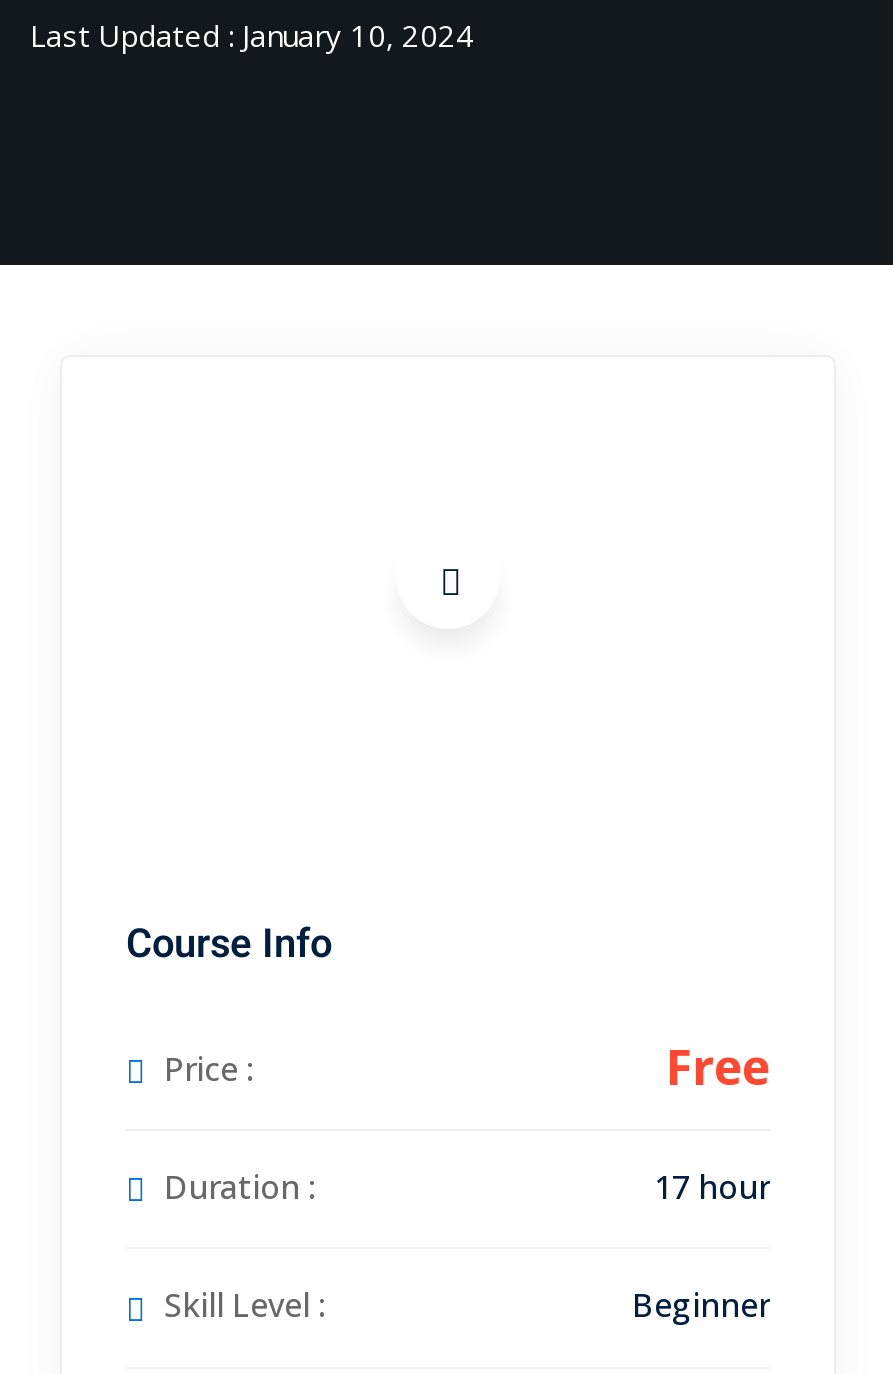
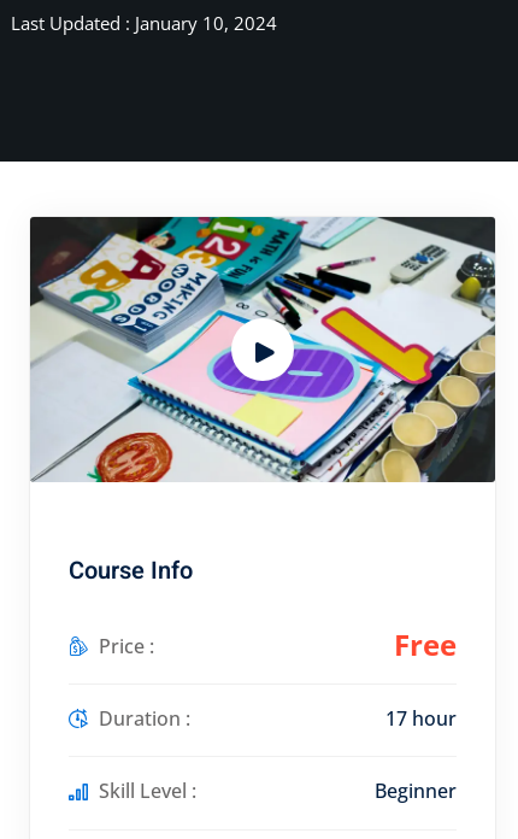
+ [image]
